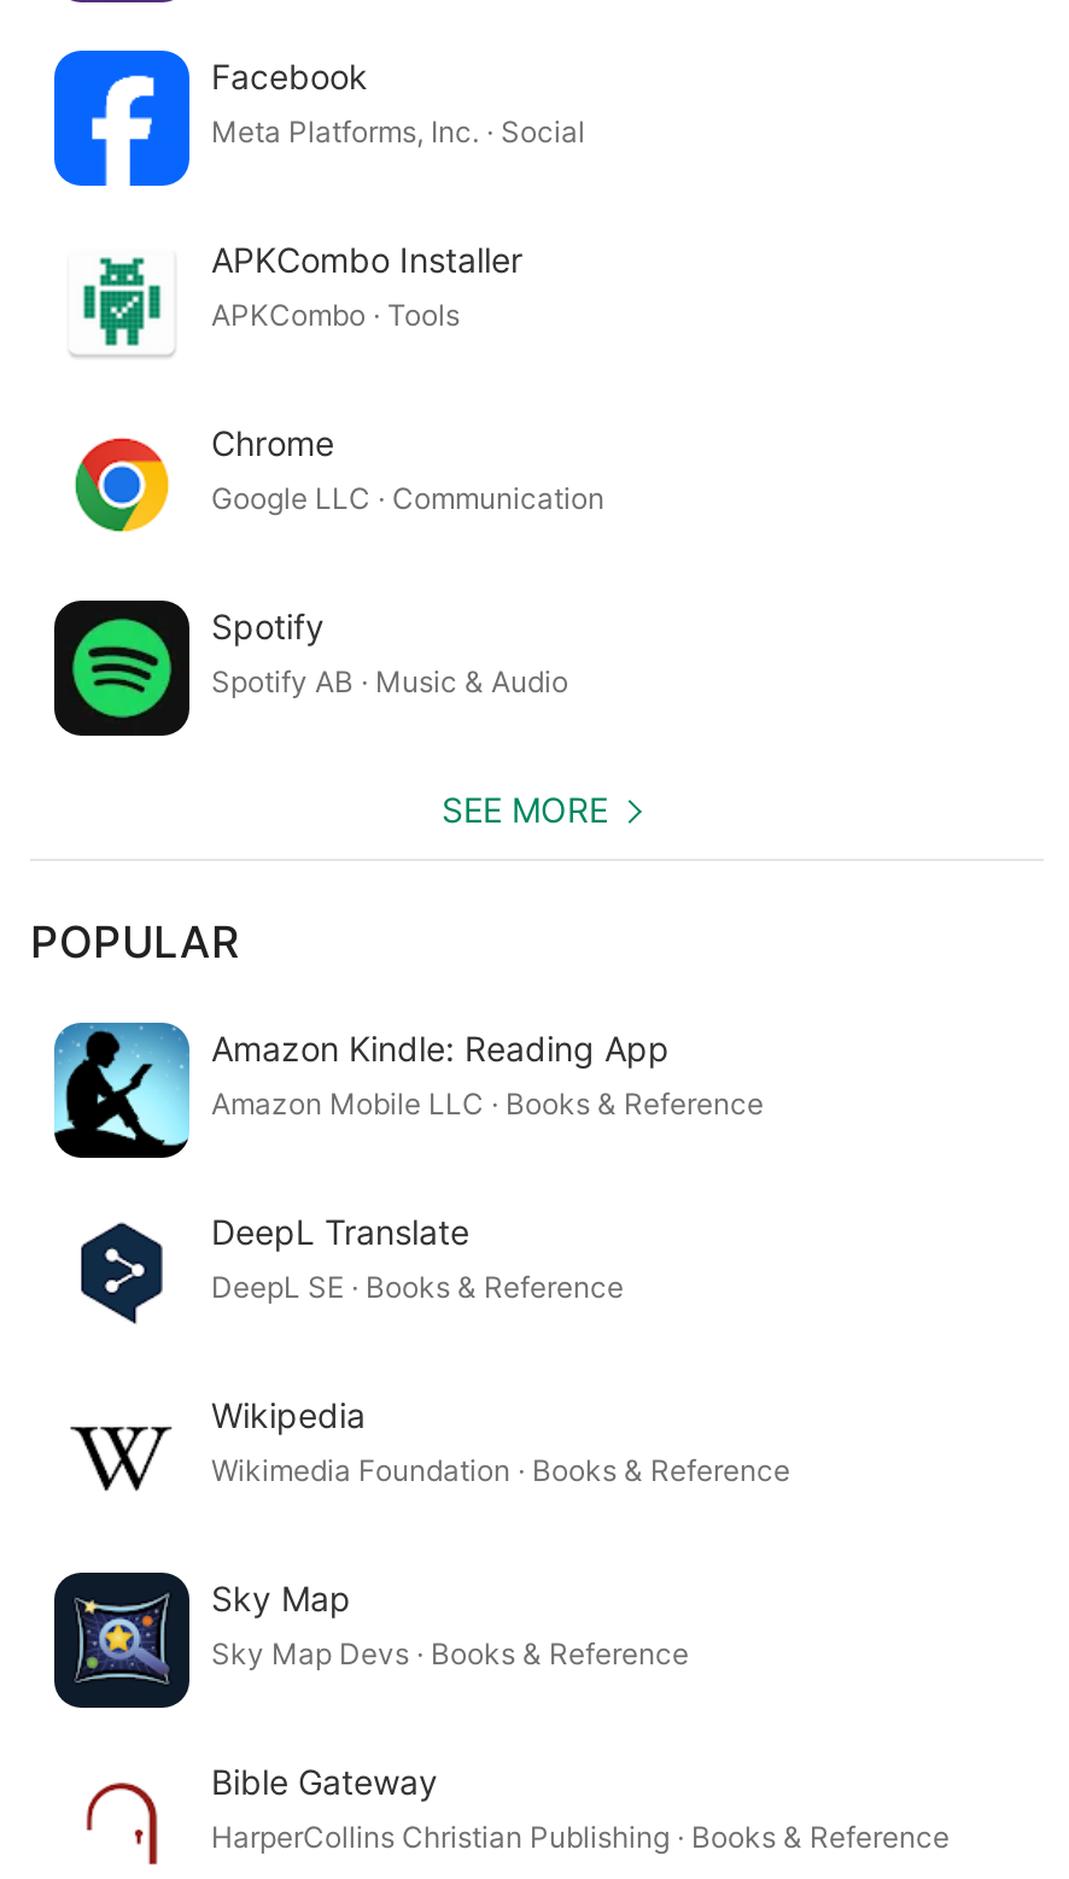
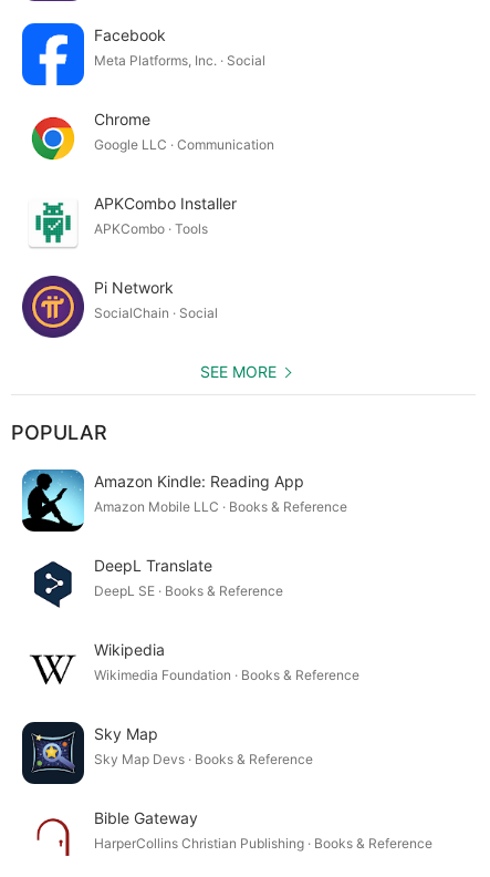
moved down: [image] | APKCombo Installer | APKCombo · Tools

moved up: [image] | Chrome | Google LLC · Communication

- [image]
- Spotify
- Spotify AB · Music & Audio
+ [image]
+ Pi Network
+ SocialChain · Social
